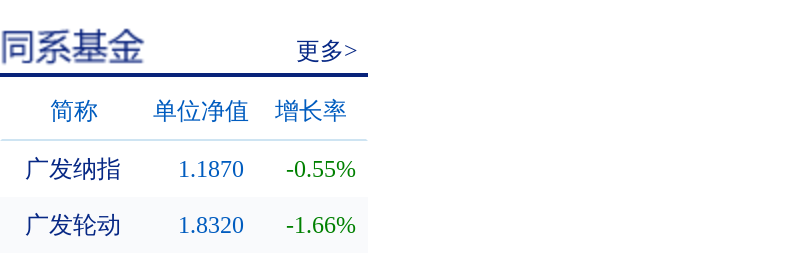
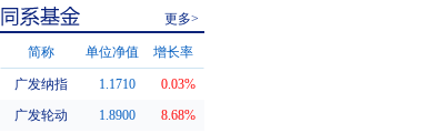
- 1.1870
+ 1.1710

- -0.55%
+ 0.03%

- 1.8320
+ 1.8900

- -1.66%
+ 8.68%
